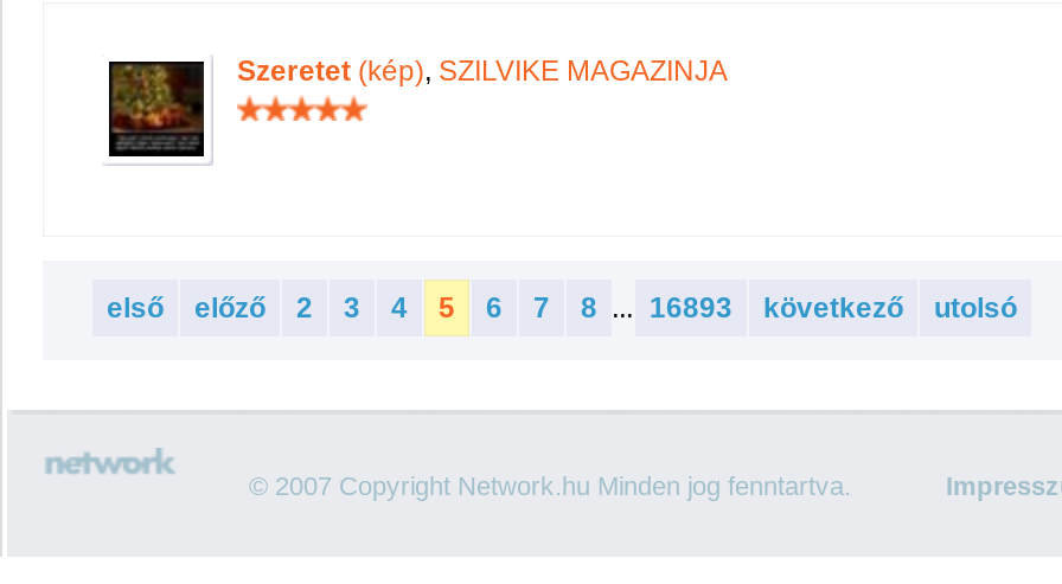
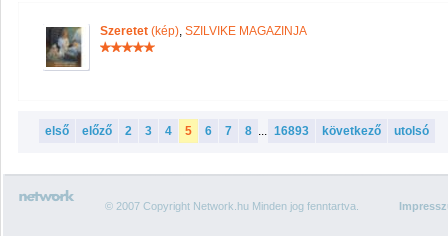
- [image]
+ [image]
